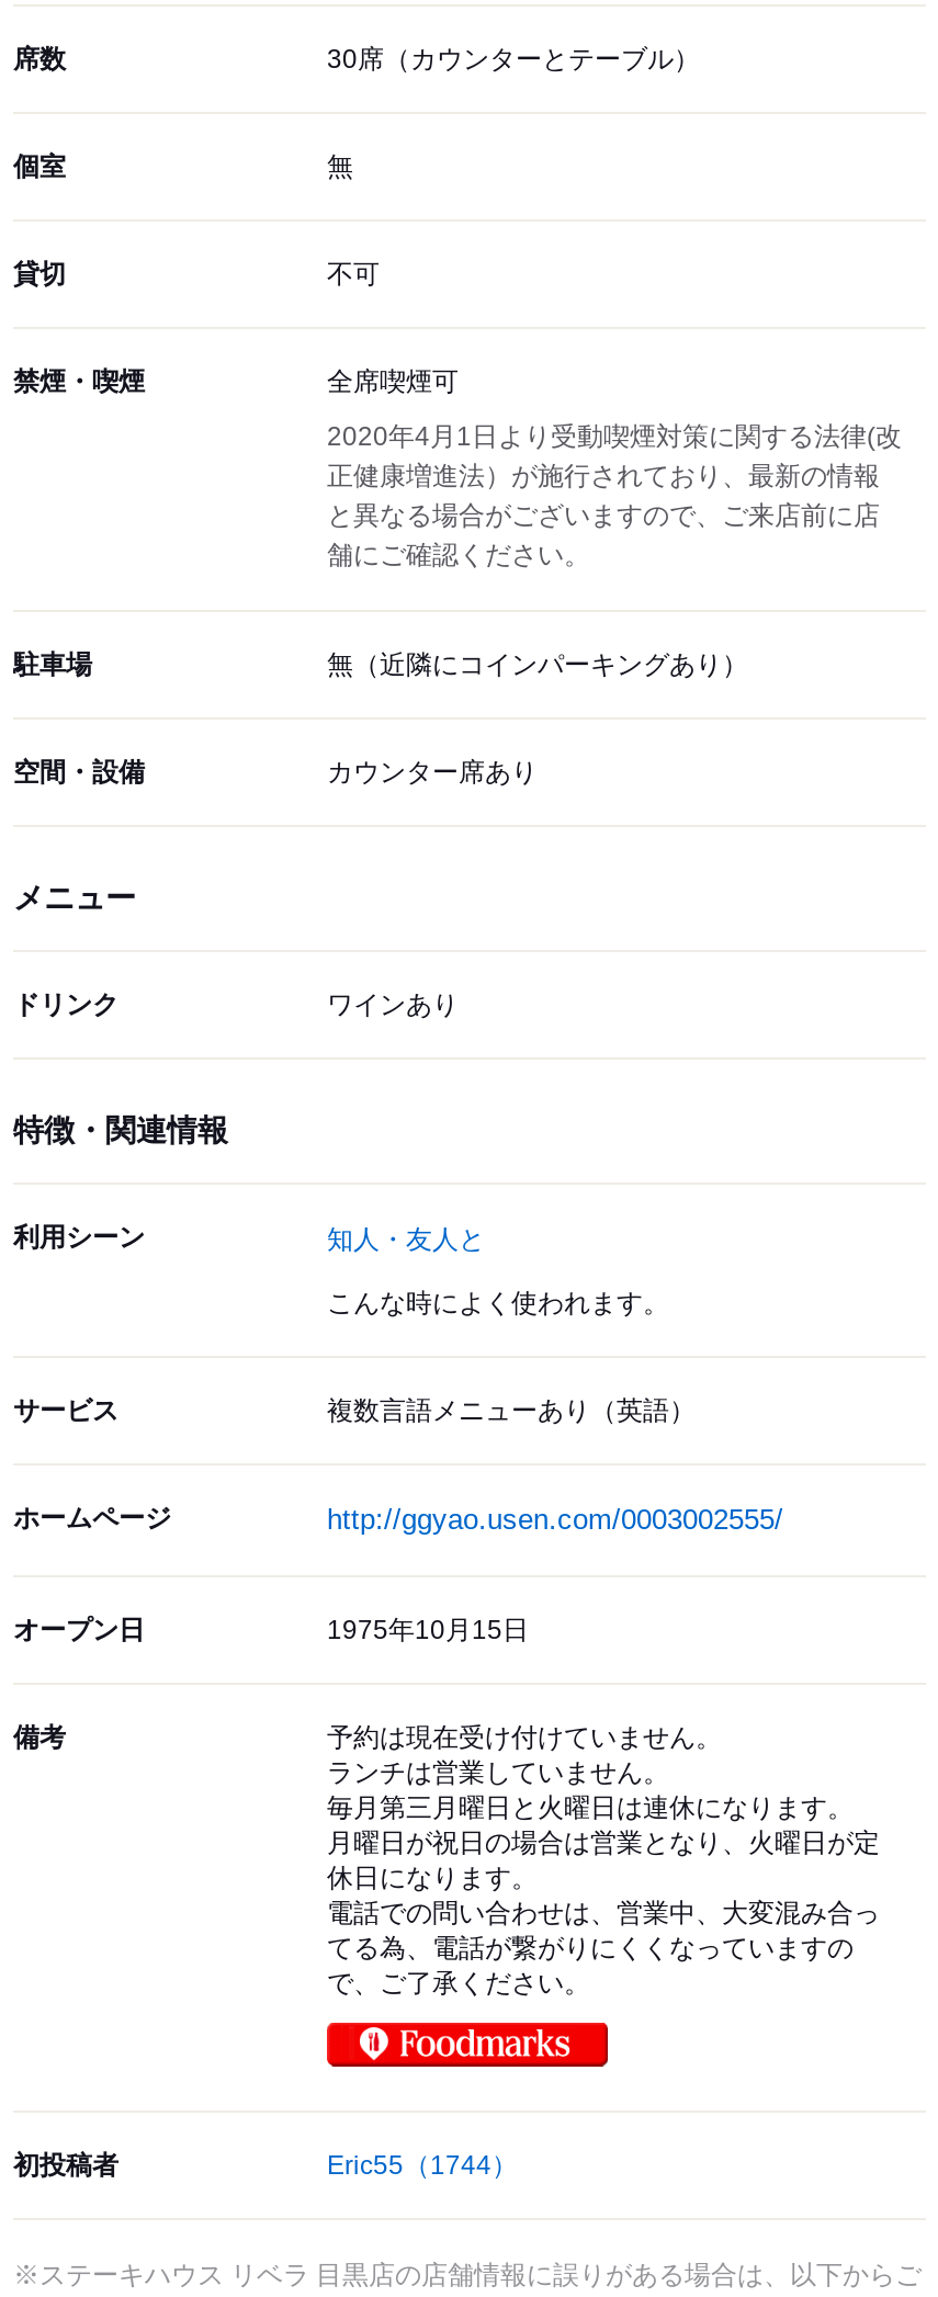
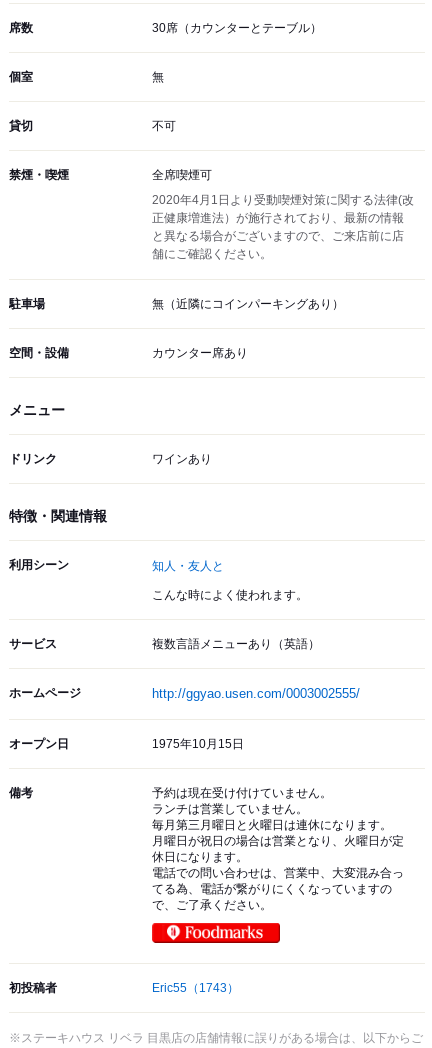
- Eric55（1744）
+ Eric55（1743）
